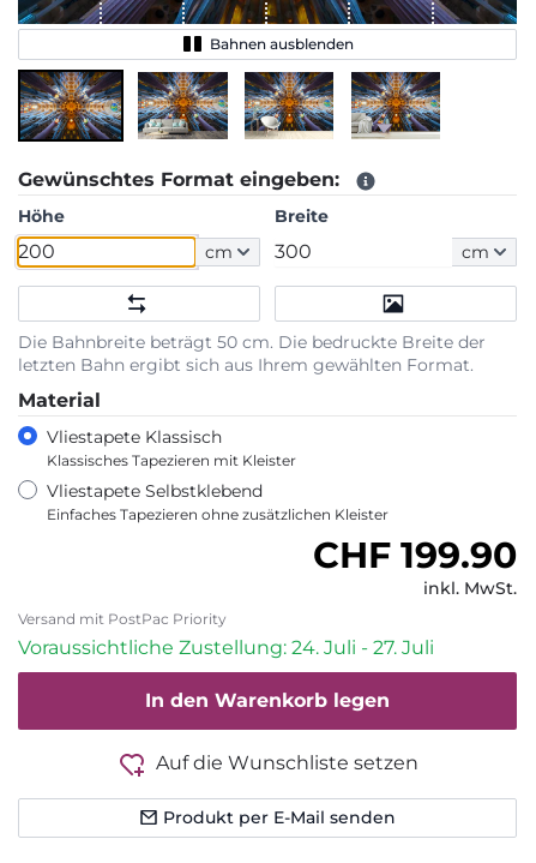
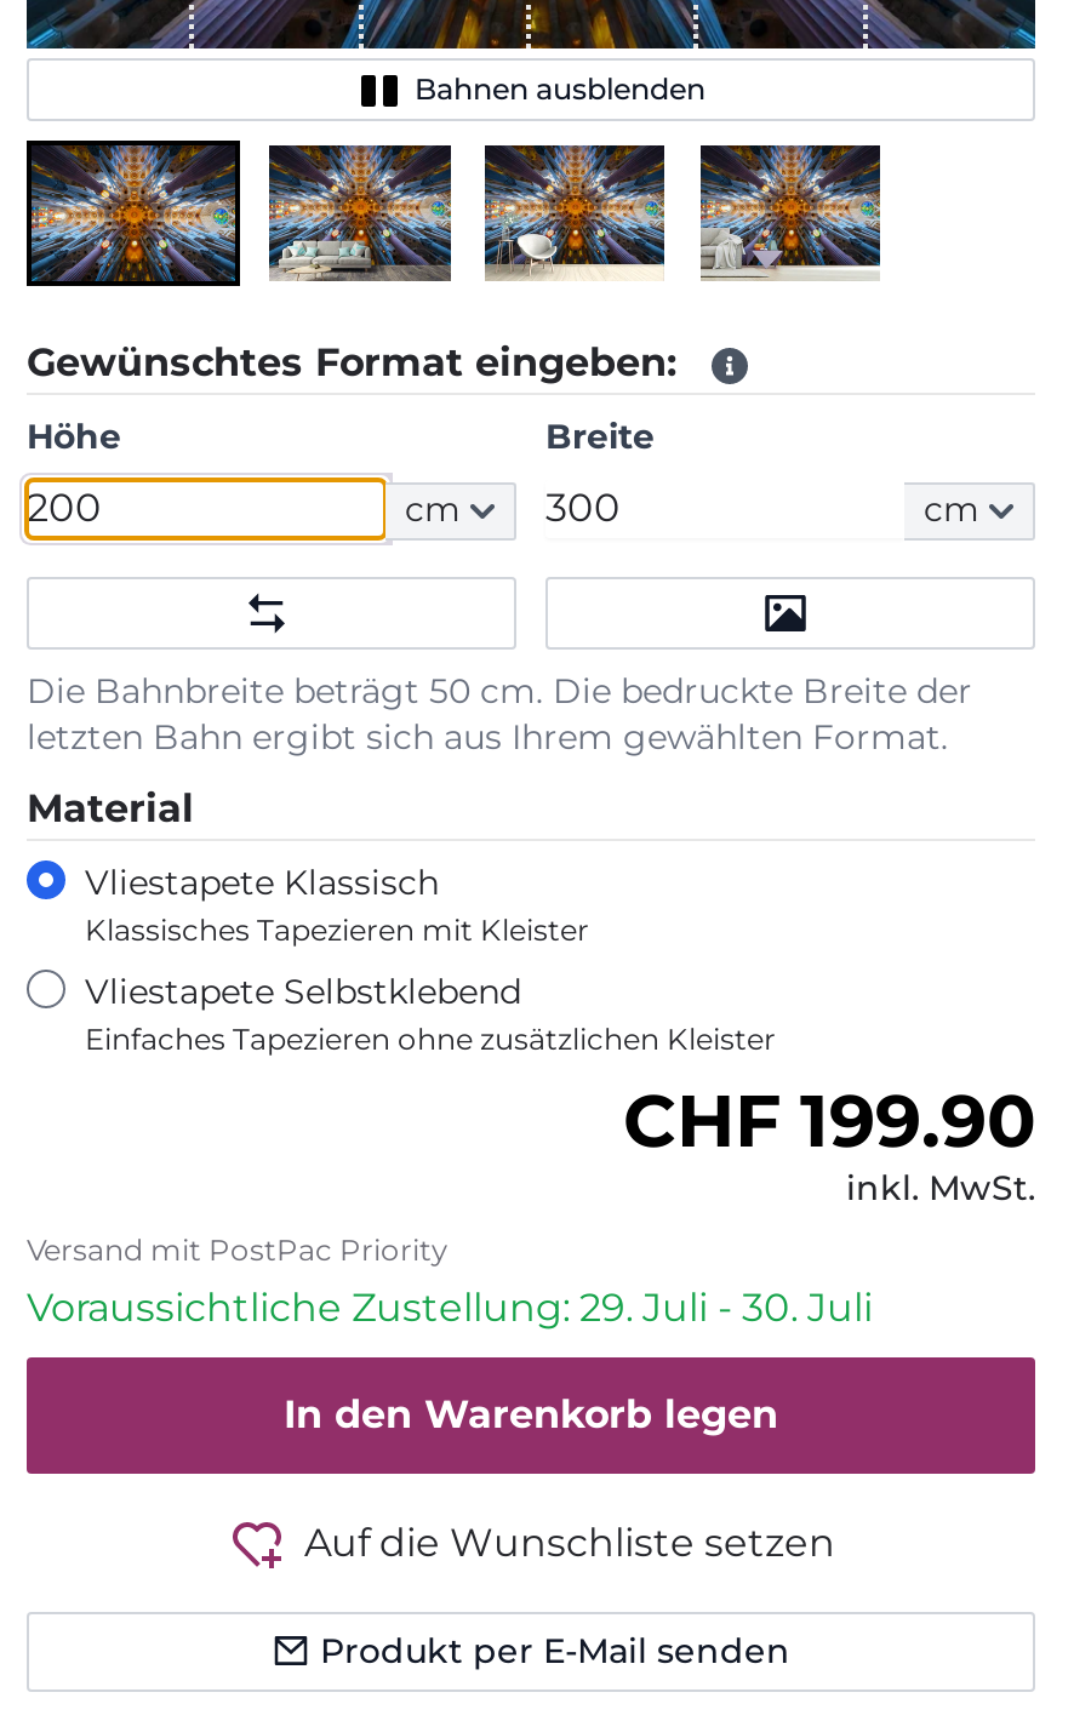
- Voraussichtliche Zustellung: 24. Juli - 27. Juli
+ Voraussichtliche Zustellung: 29. Juli - 30. Juli
